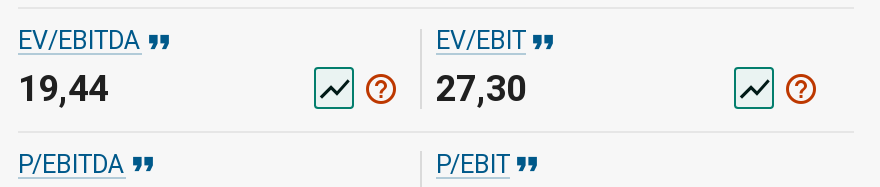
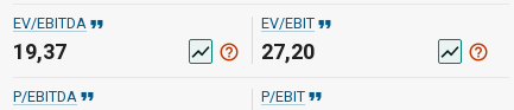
- 19,44
+ 19,37

- 27,30
+ 27,20
